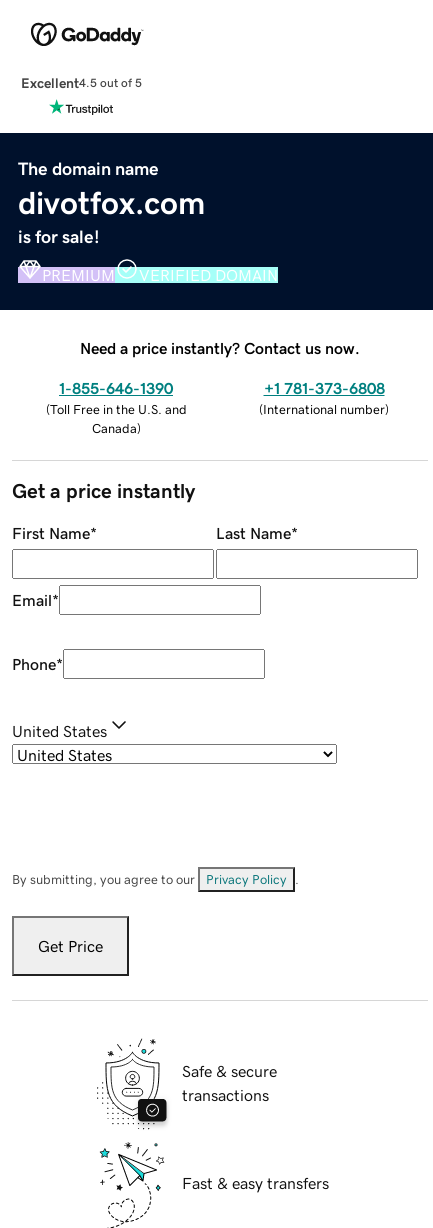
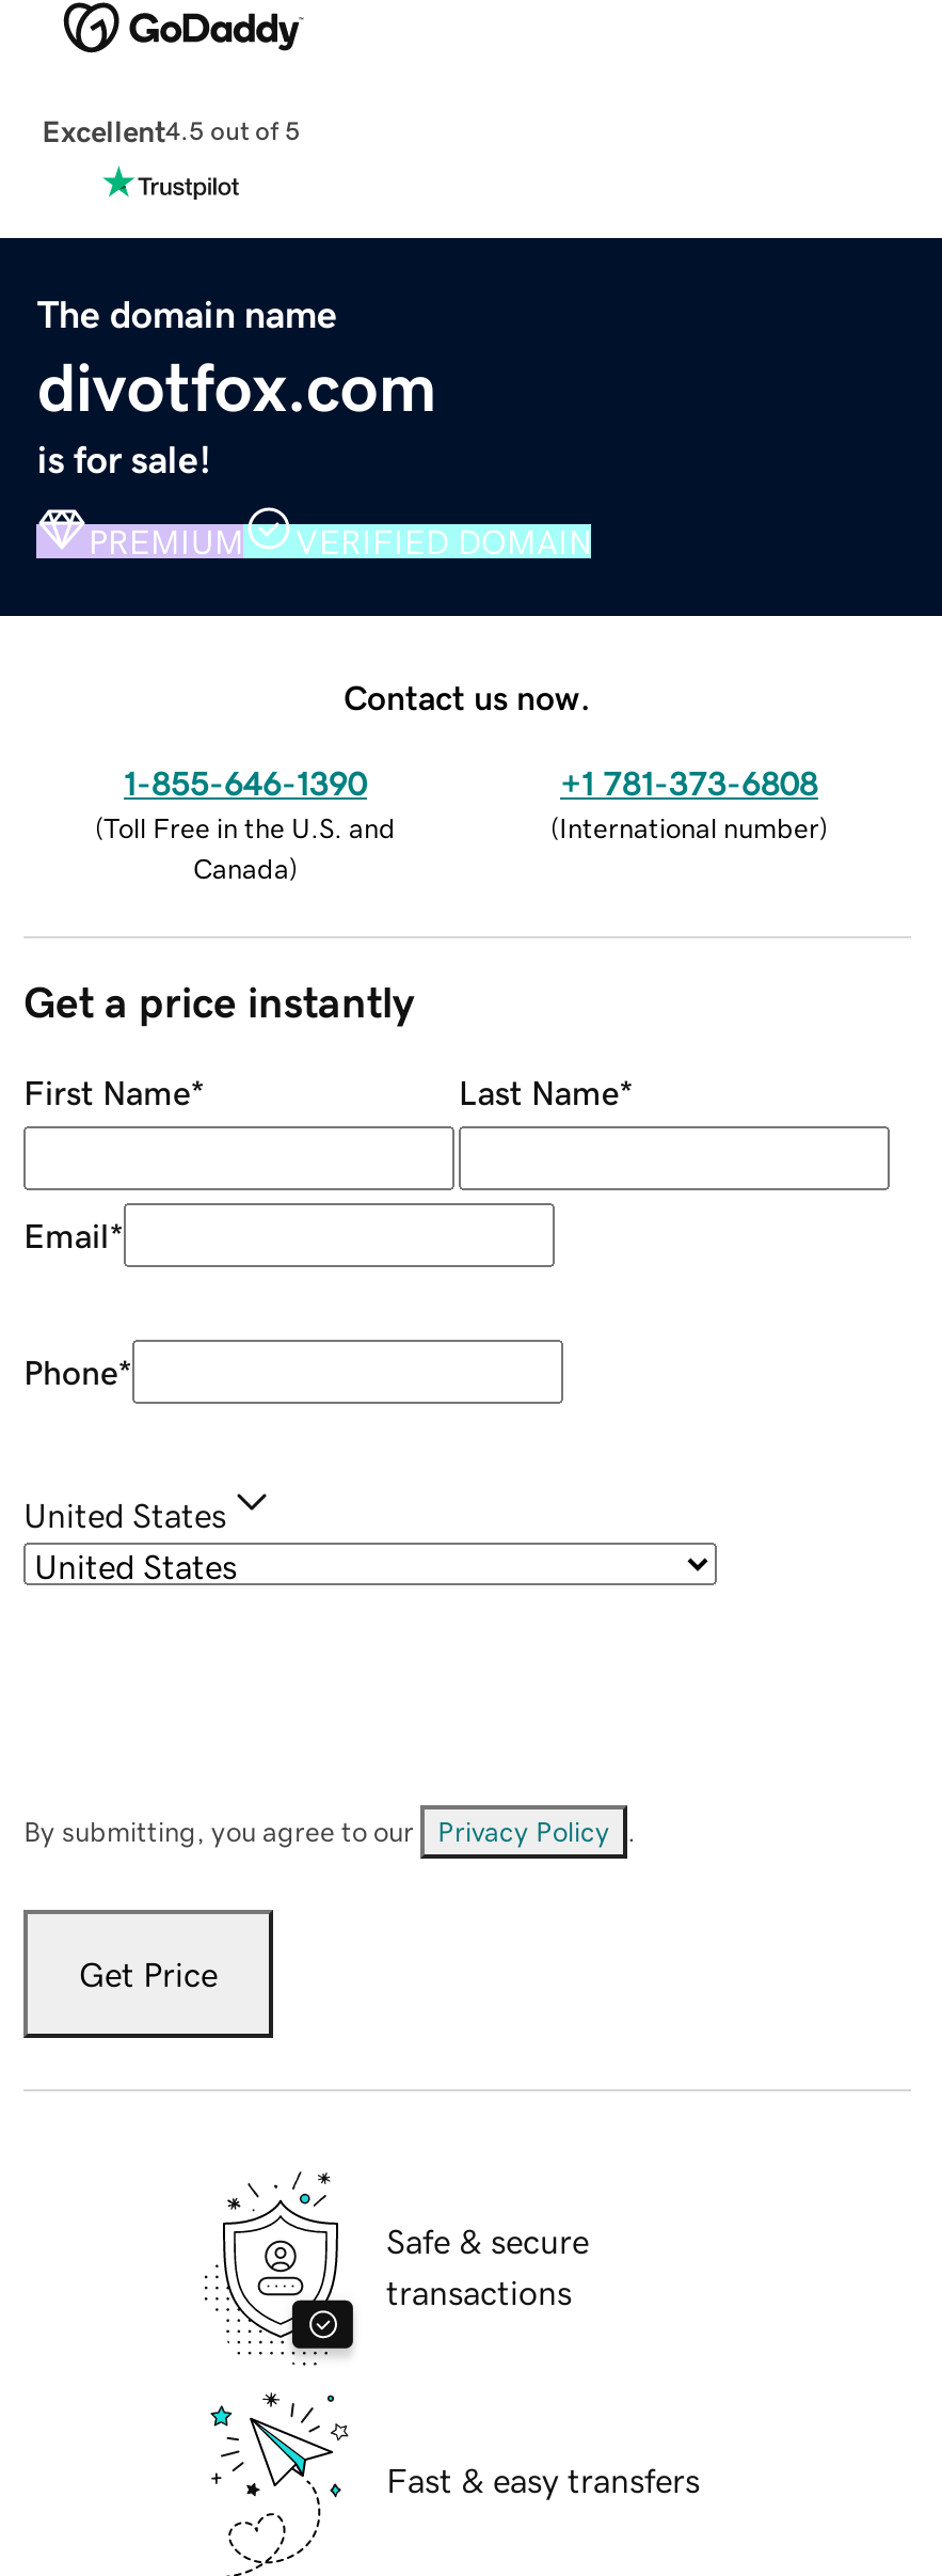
- Need a price instantly? Contact us now.
+ Contact us now.
